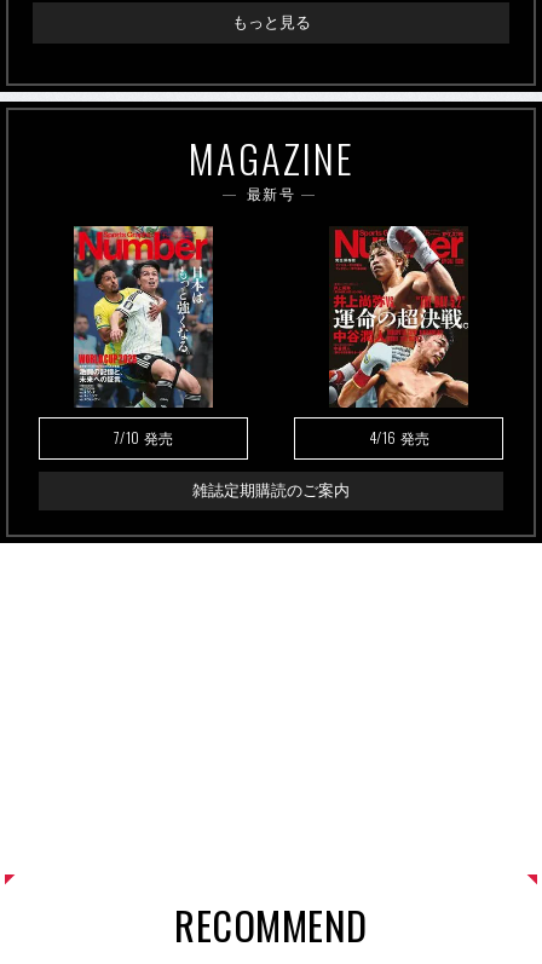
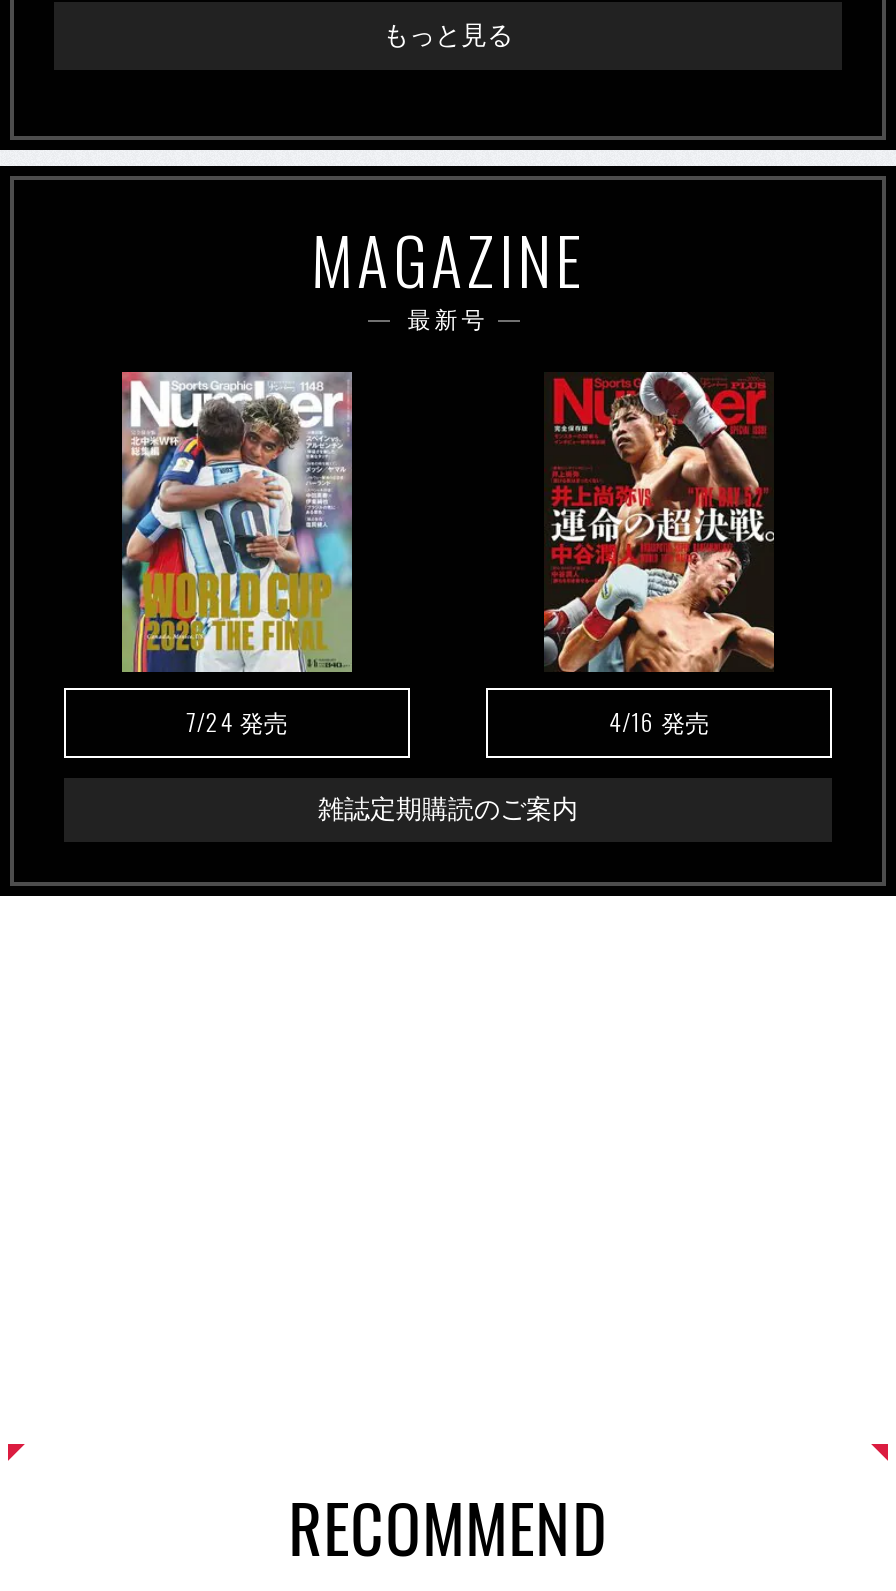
- [image]
- 7/10発売
+ [image]
+ 7/24発売
